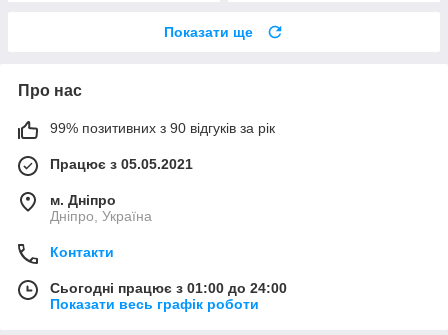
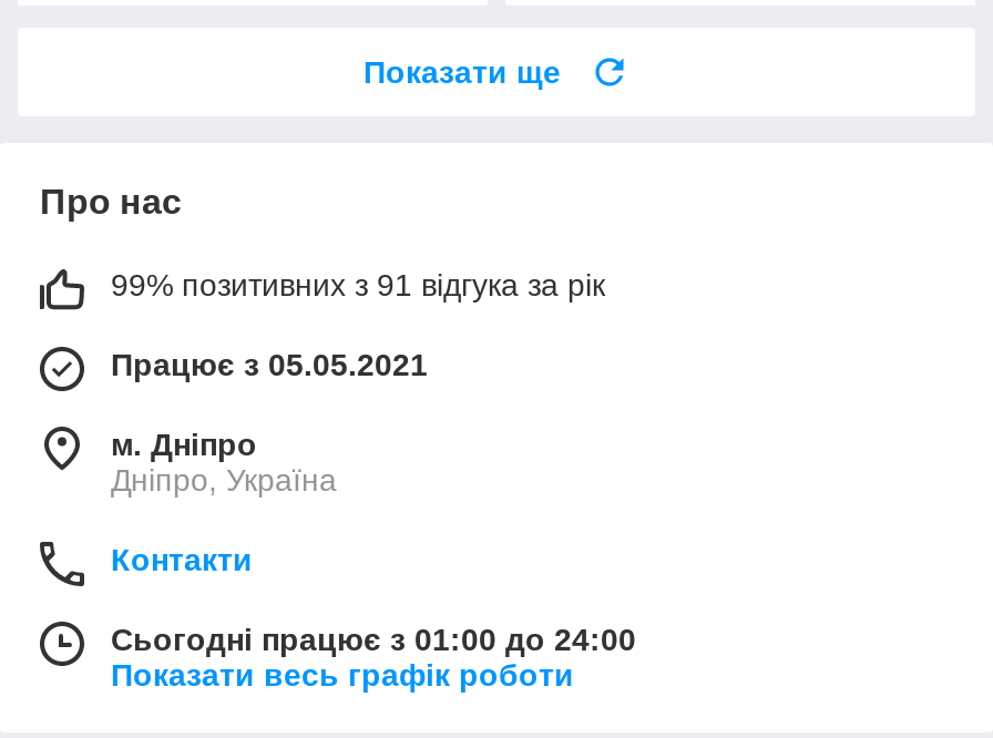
- 99% позитивних з 90 відгуків за рік
+ 99% позитивних з 91 відгука за рік
